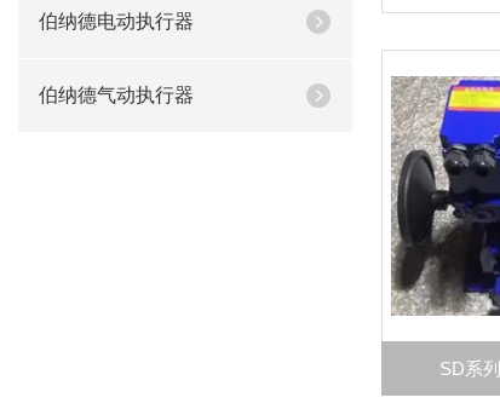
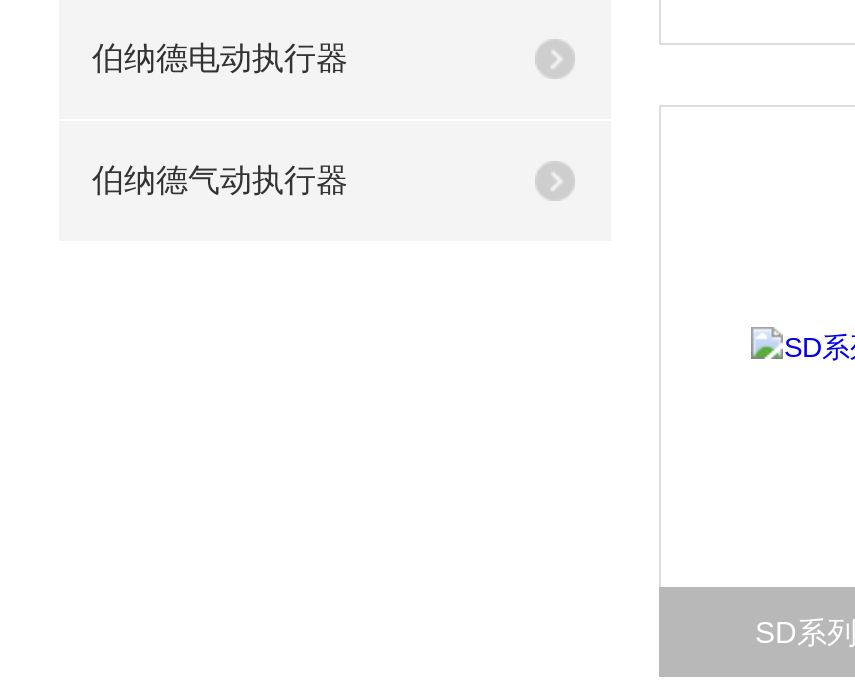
- [image]
